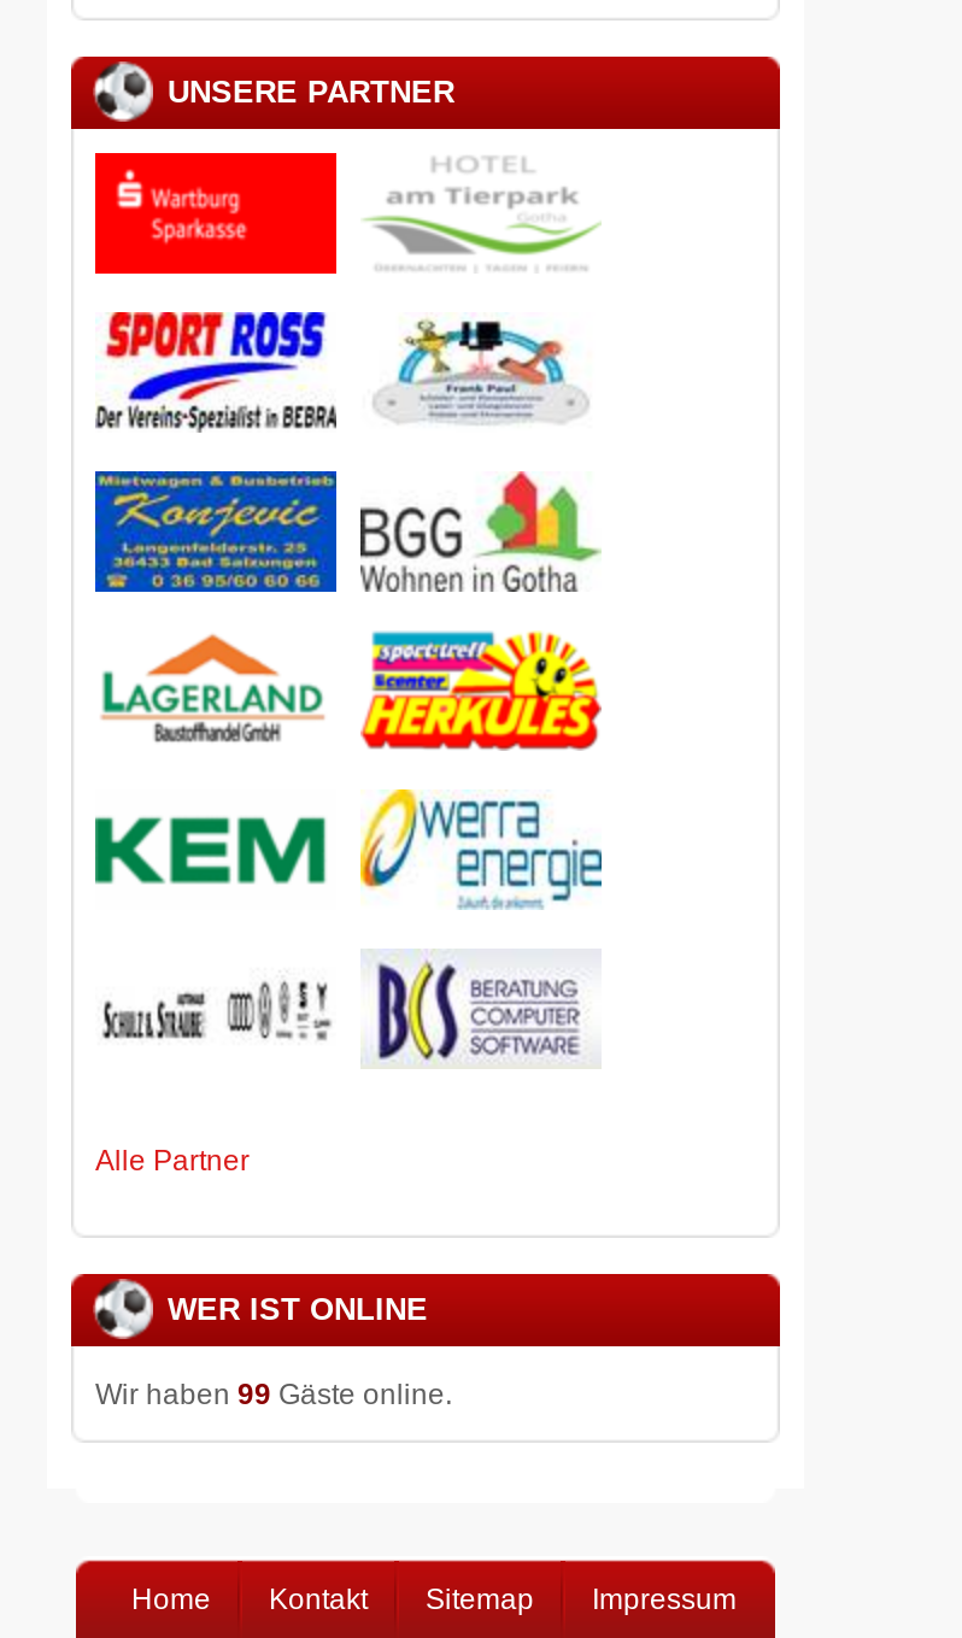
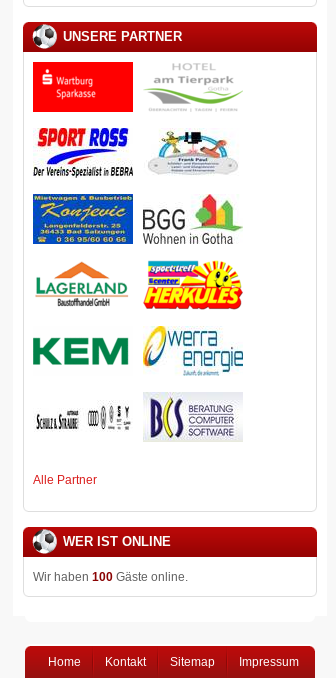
- Wir haben 99 Gäste online.
+ Wir haben 100 Gäste online.
